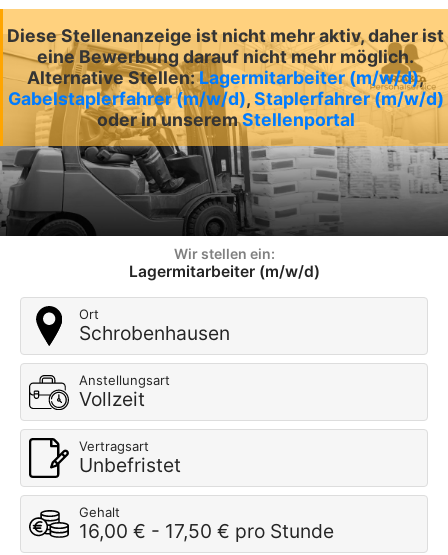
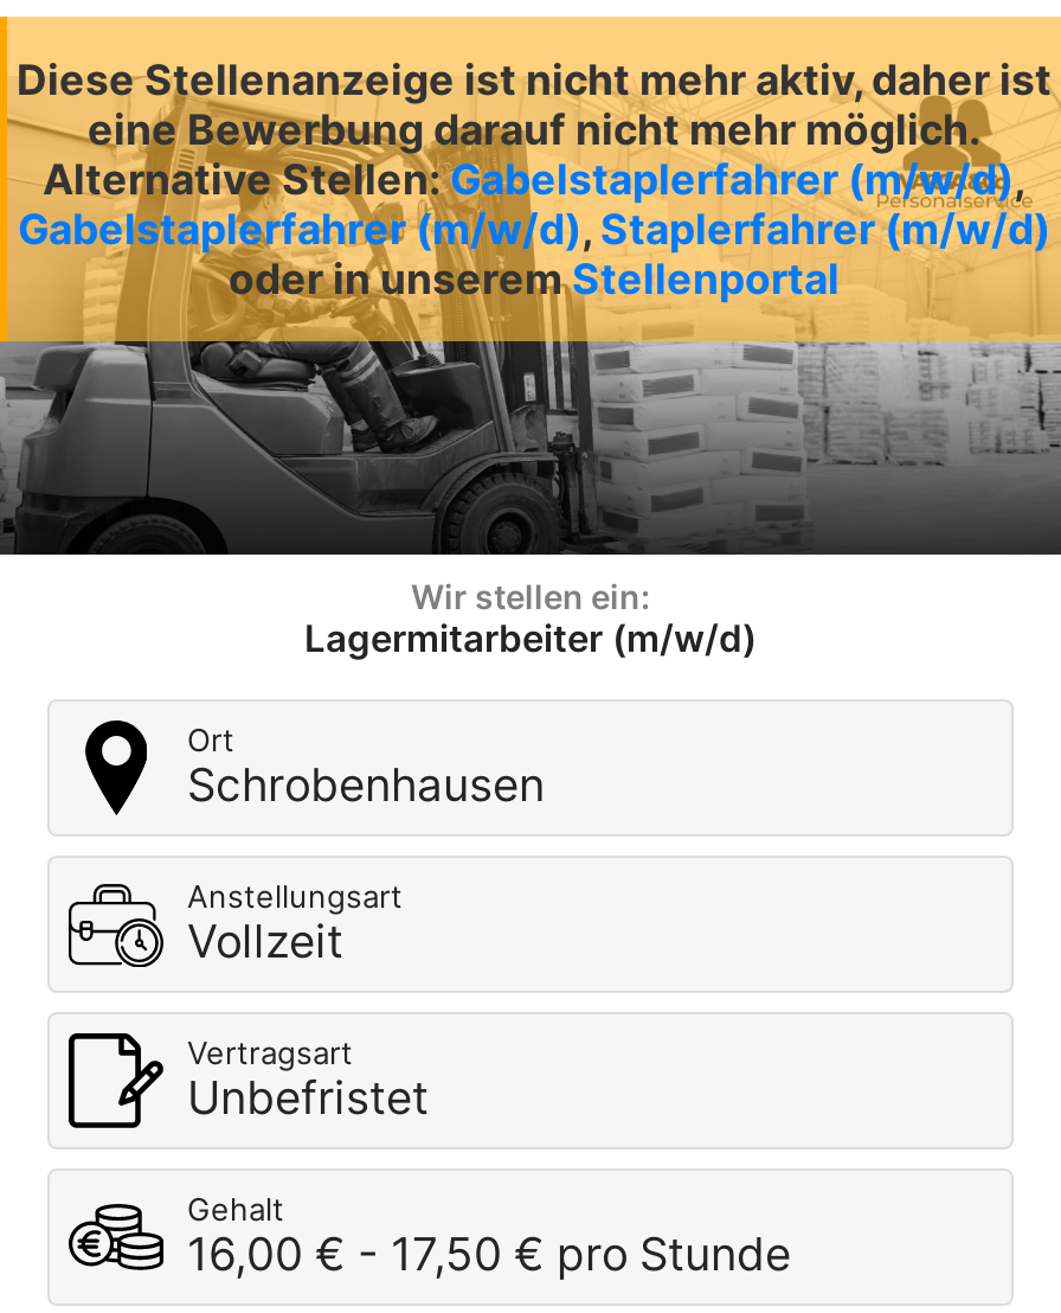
- Alternative Stellen:Lagermitarbeiter (m/w/d),
+ Alternative Stellen:Gabelstaplerfahrer (m/w/d),
